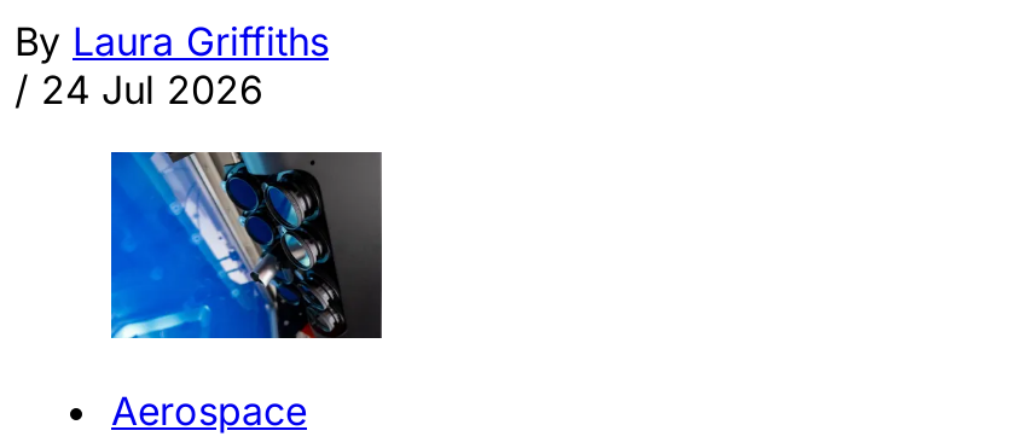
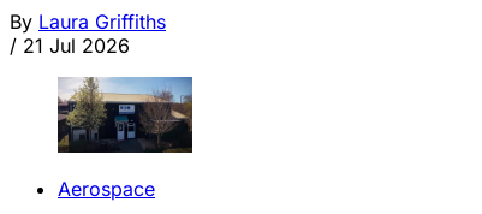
- / 24 Jul 2026
+ / 21 Jul 2026

- [image]
+ [image]
